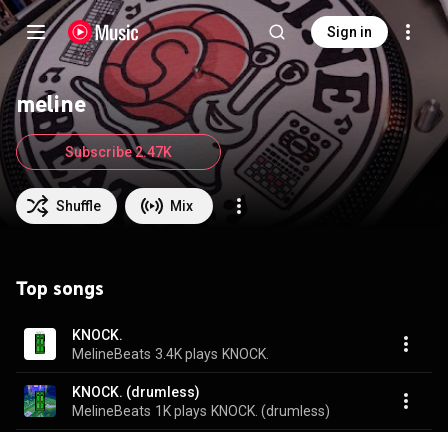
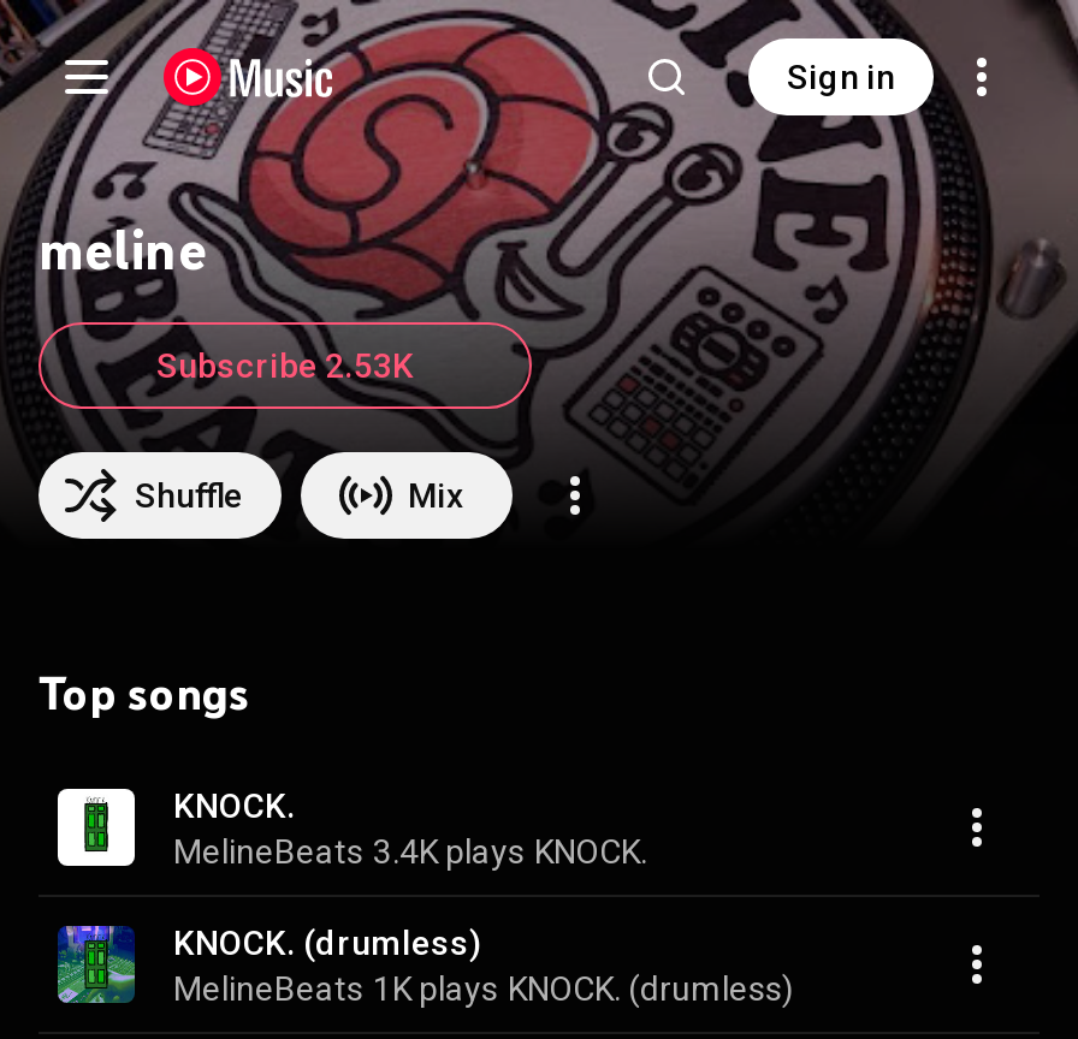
- Subscribe 2.47K
+ Subscribe 2.53K
